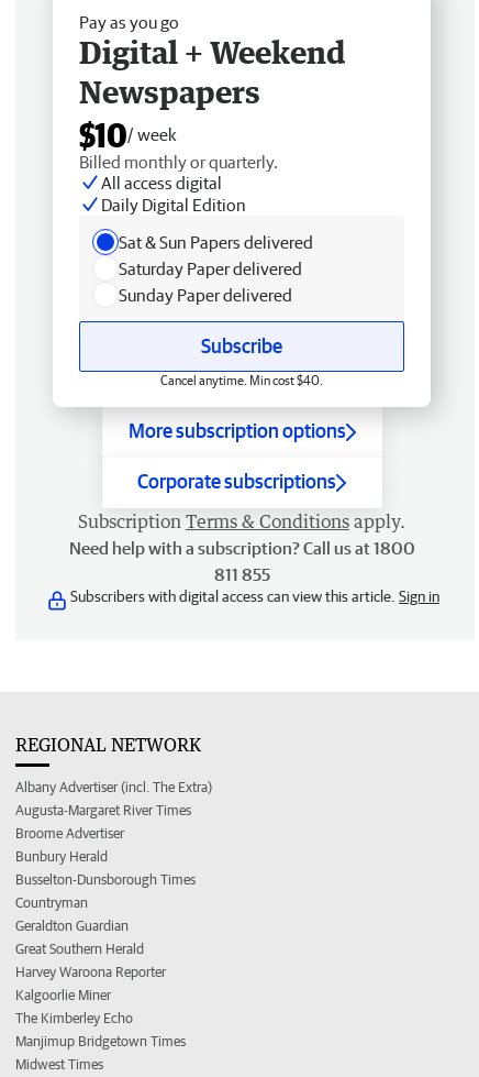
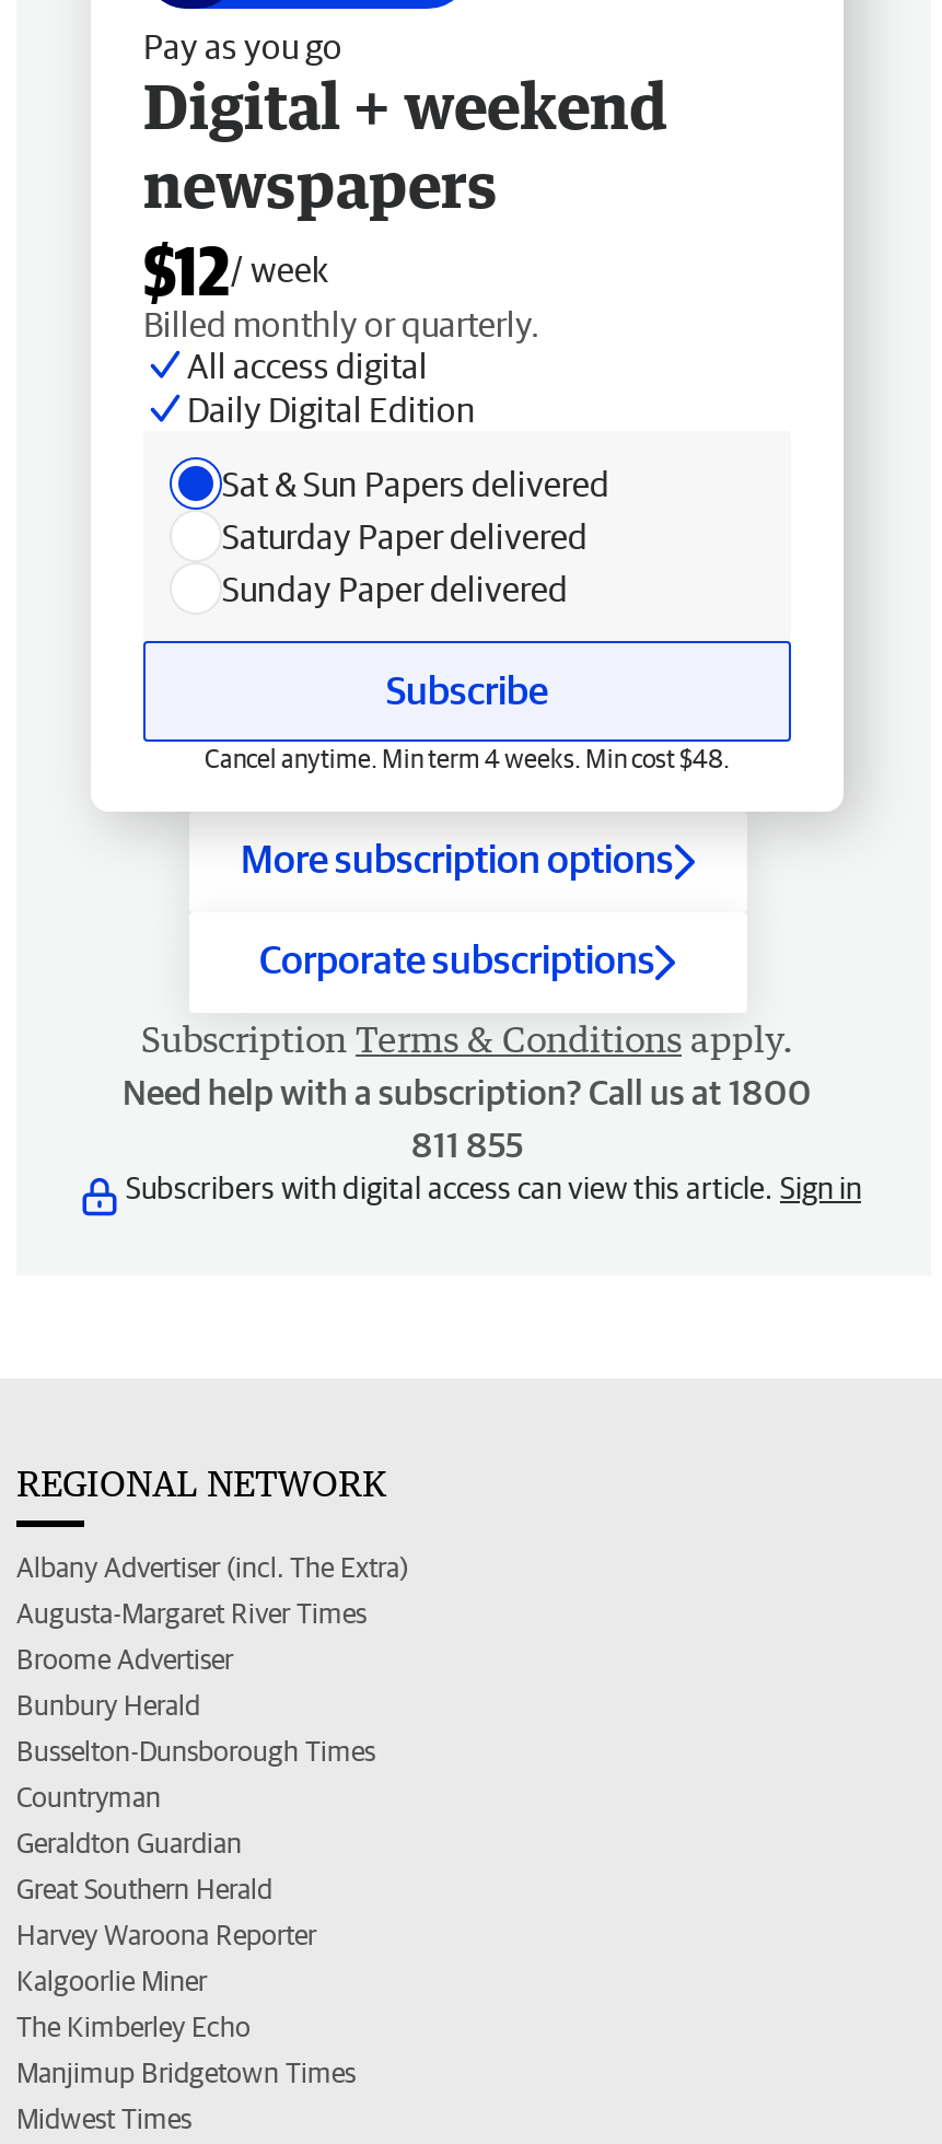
- Digital + Weekend
- Newspapers
- $10/ week
+ Digital + weekend
+ newspapers
+ $12/ week

- Cancel anytime. Min cost $40.
+ Cancel anytime. Min term 4 weeks. Min cost $48.
